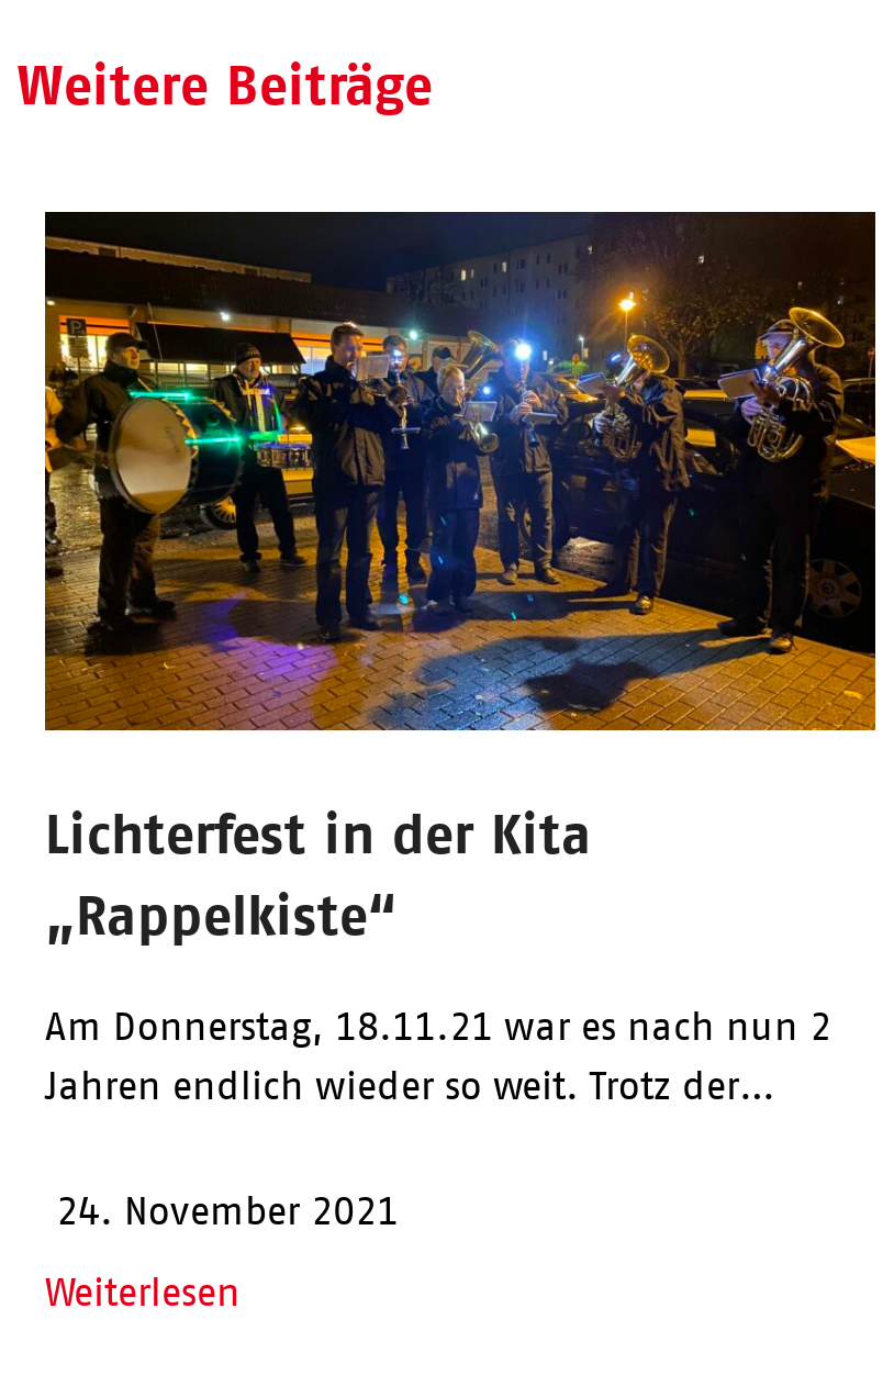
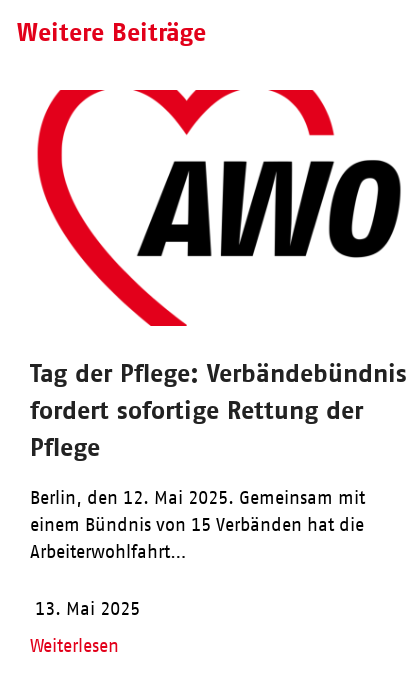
- [image]
+ [image]

- Lichterfest in der Kita
- „Rappelkiste“
+ Tag der Pflege: Verbändebündnis
+ fordert sofortige Rettung der
+ Pflege

- Am Donnerstag, 18.11.21 war es nach nun 2
- Jahren endlich wieder so weit. Trotz der…
+ Berlin, den 12. Mai 2025. Gemeinsam mit
+ einem Bündnis von 15 Verbänden hat die
+ Arbeiterwohlfahrt…

- 24. November 2021
+ 13. Mai 2025
